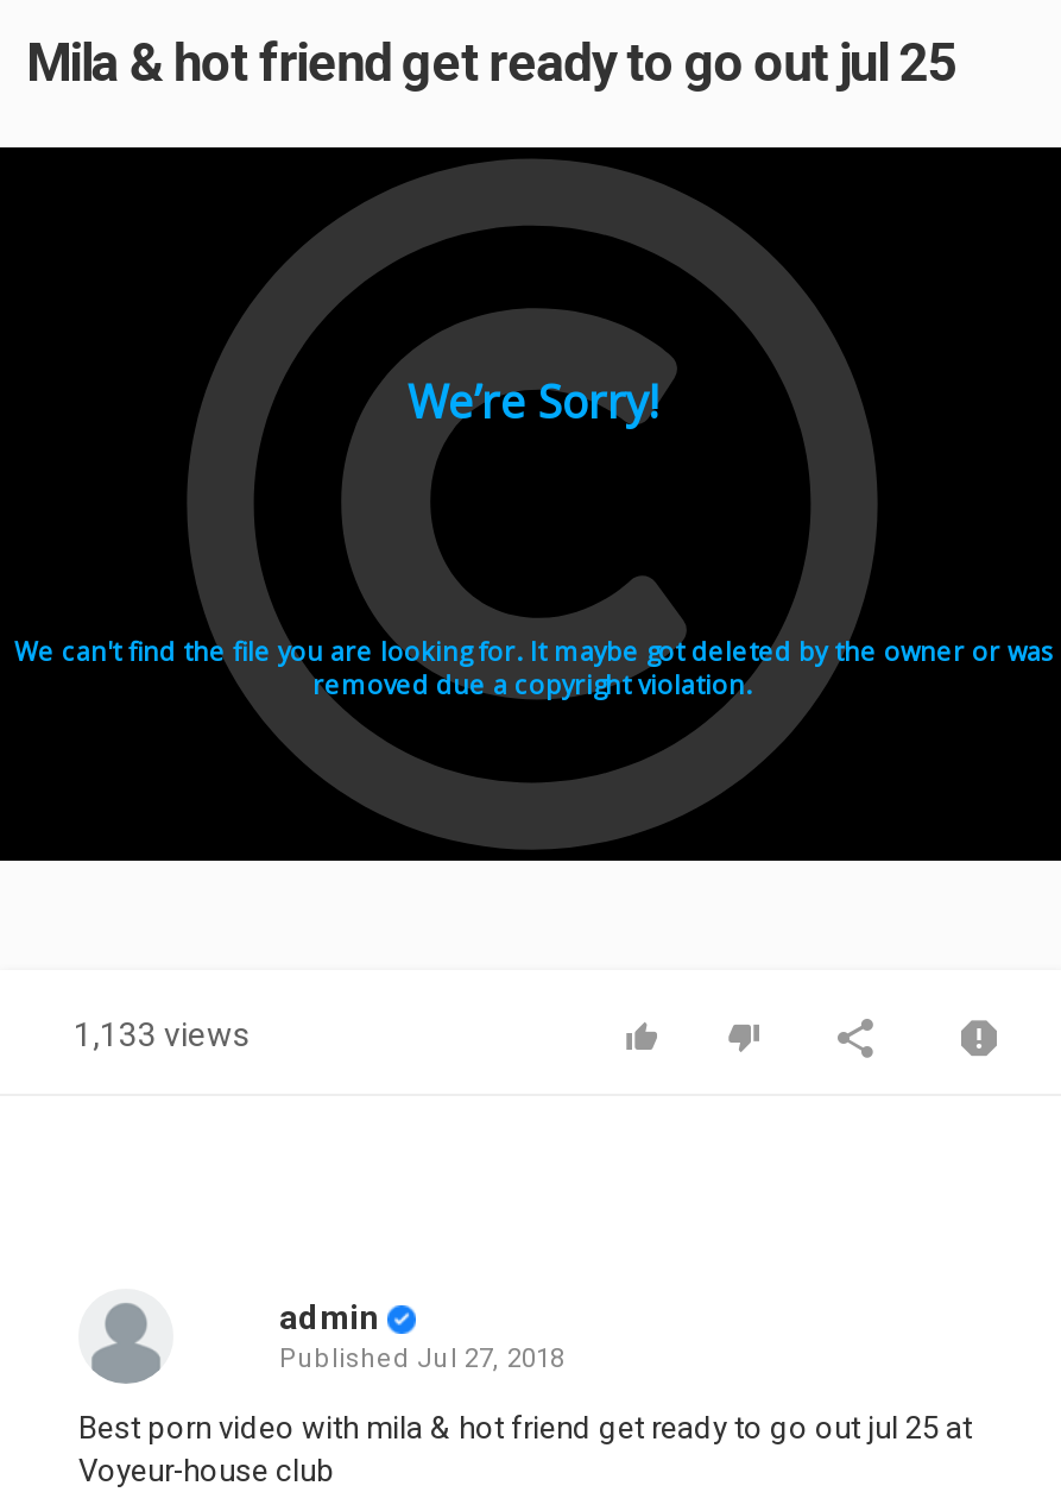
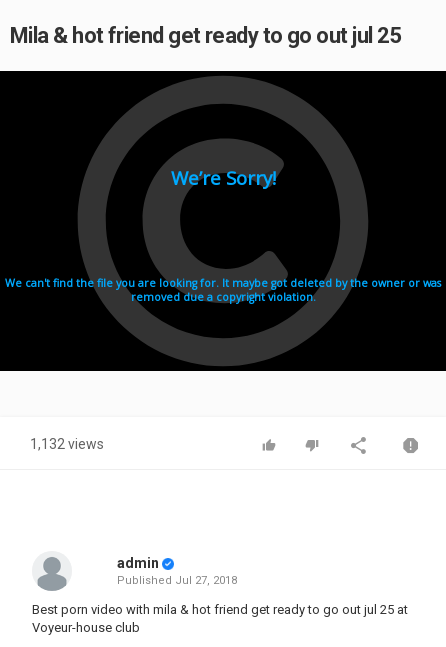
- 1,133 views
+ 1,132 views
